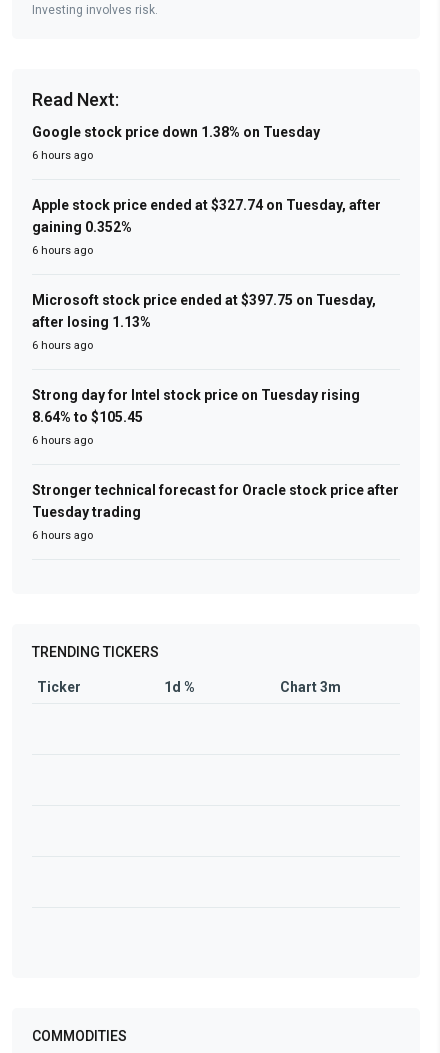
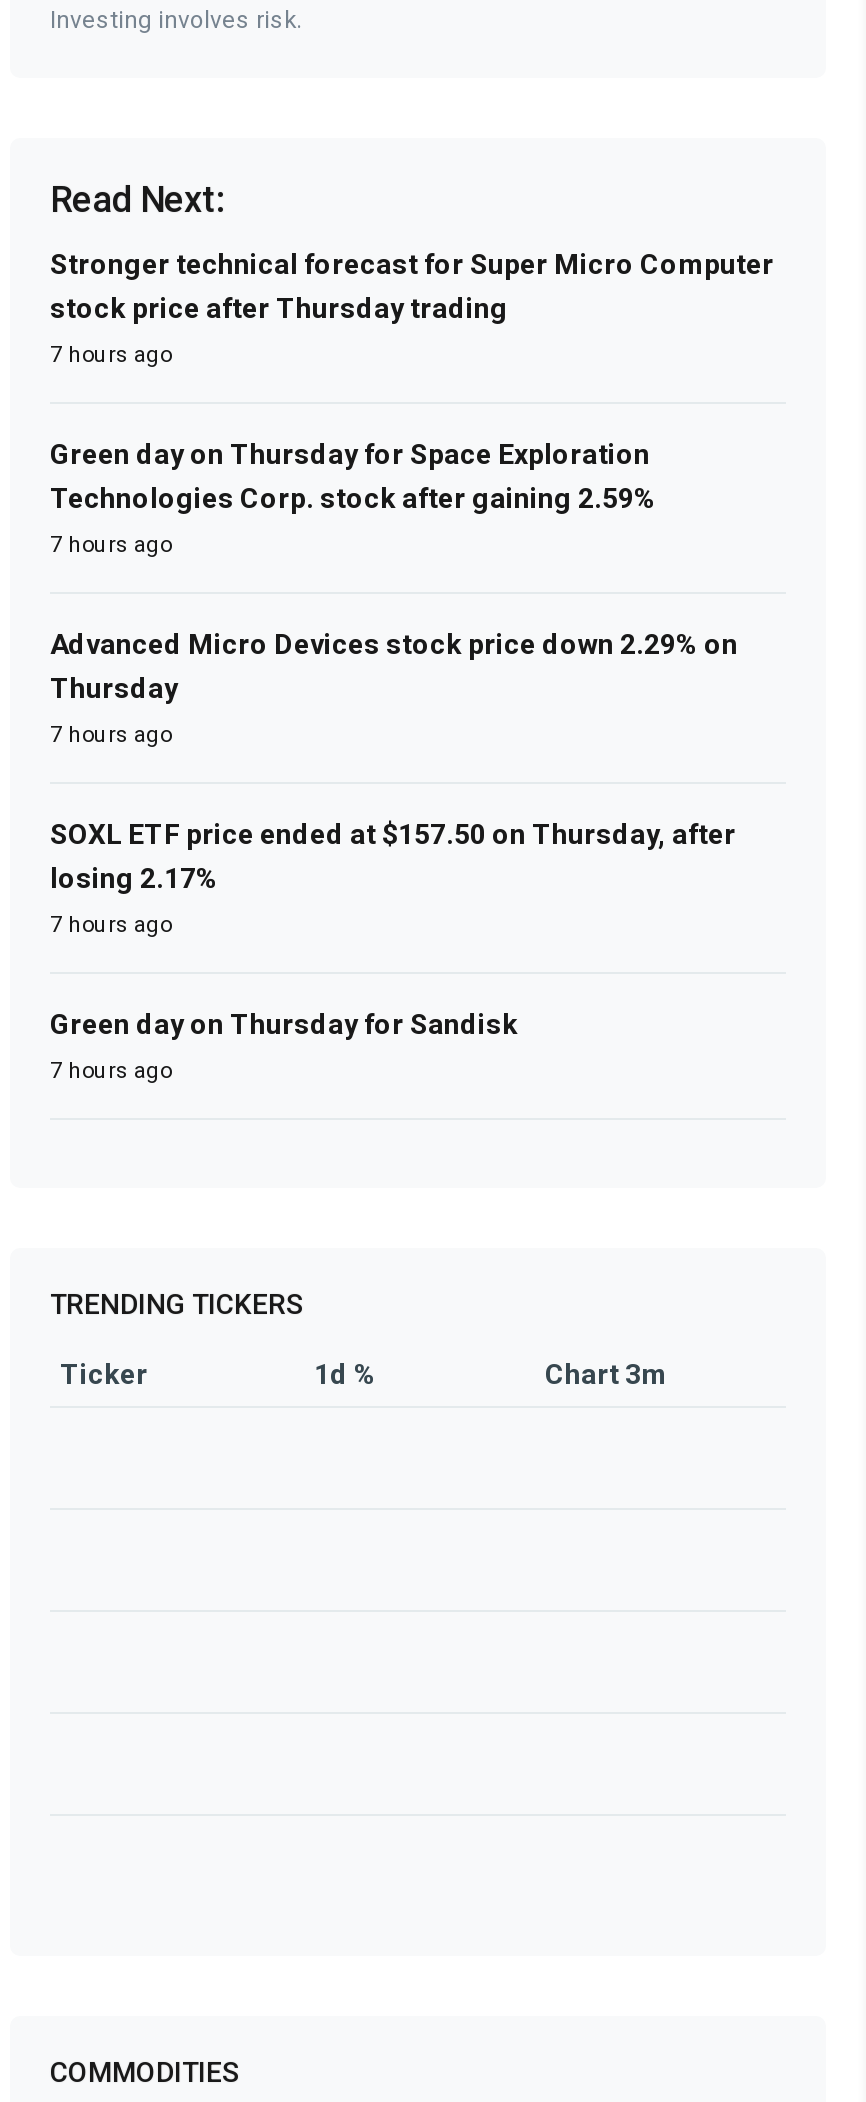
- Google stock price down 1.38% on Tuesday
+ Stronger technical forecast for Super Micro Computer
+ stock price after Thursday trading

- 6 hours ago
+ 7 hours ago

- Apple stock price ended at $327.74 on Tuesday, after
- gaining 0.352%
+ Green day on Thursday for Space Exploration
+ Technologies Corp. stock after gaining 2.59%

- 6 hours ago
+ 7 hours ago

- Microsoft stock price ended at $397.75 on Tuesday,
- after losing 1.13%
+ Advanced Micro Devices stock price down 2.29% on
+ Thursday

- 6 hours ago
+ 7 hours ago

- Strong day for Intel stock price on Tuesday rising
- 8.64% to $105.45
+ SOXL ETF price ended at $157.50 on Thursday, after
+ losing 2.17%

- 6 hours ago
+ 7 hours ago

- Stronger technical forecast for Oracle stock price after
- Tuesday trading
+ Green day on Thursday for Sandisk

- 6 hours ago
+ 7 hours ago
